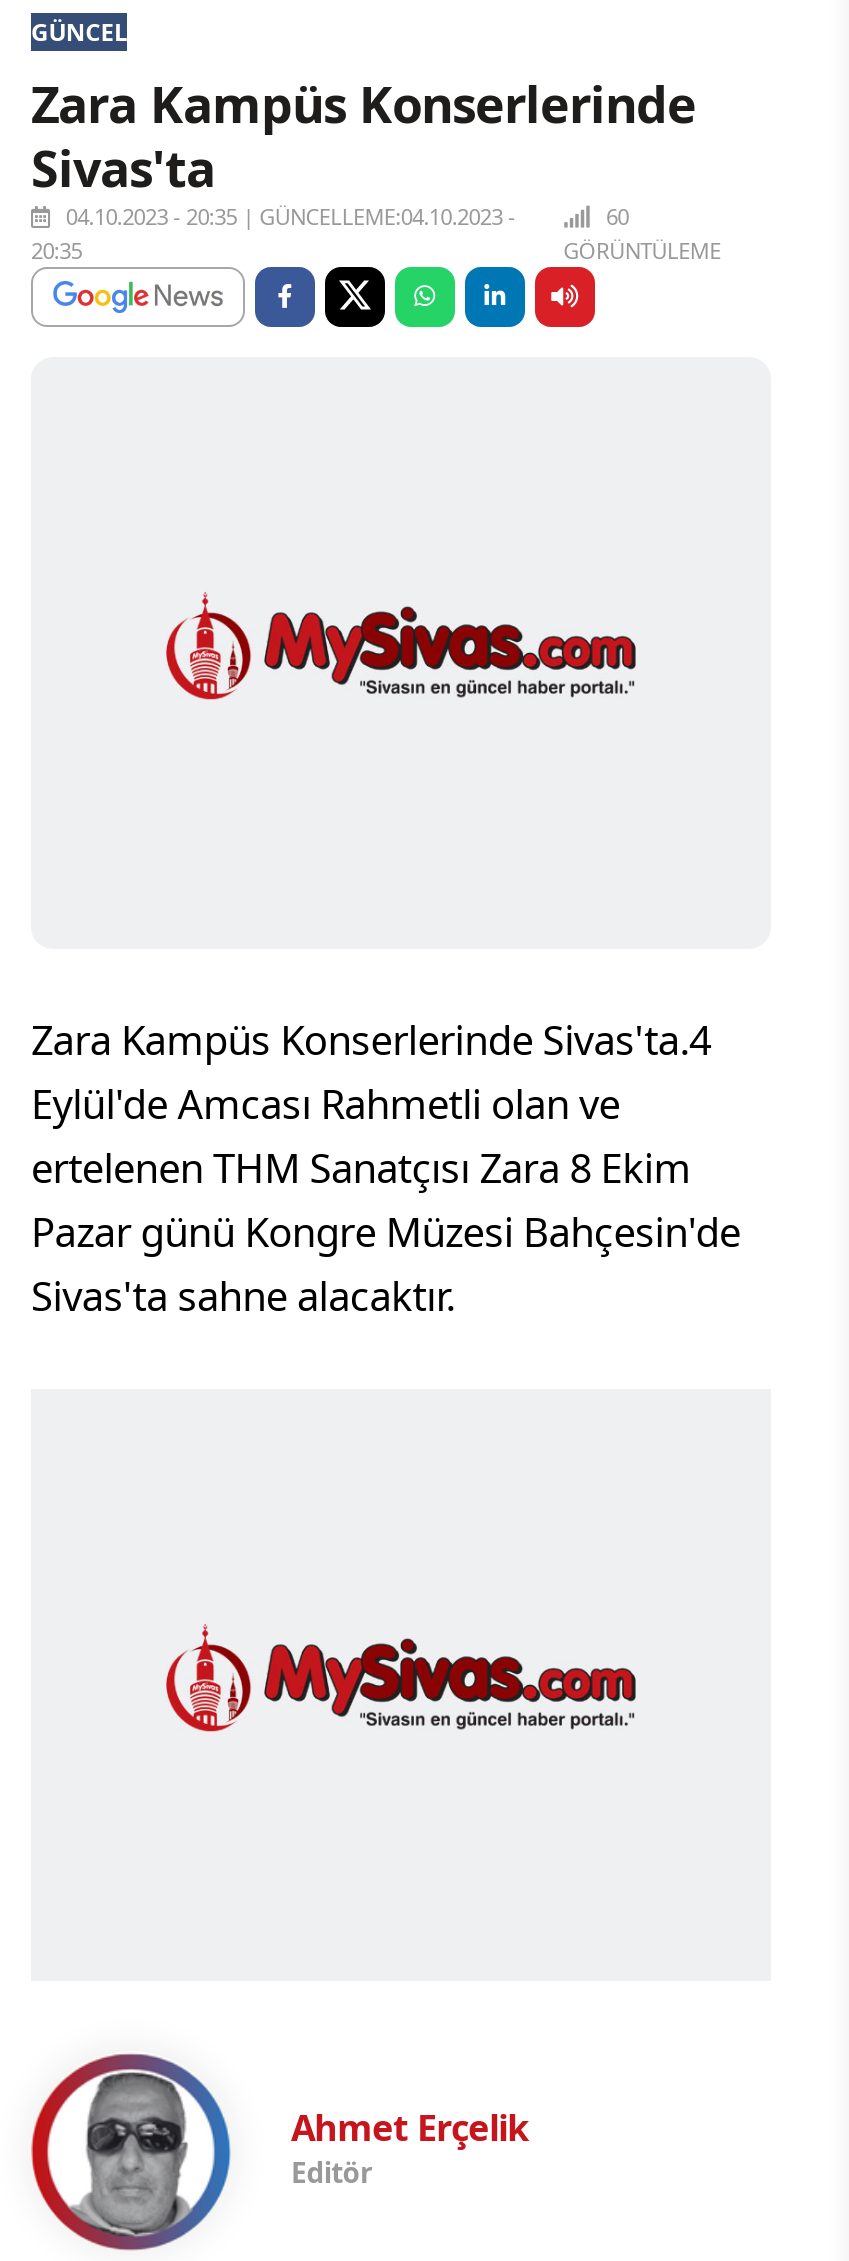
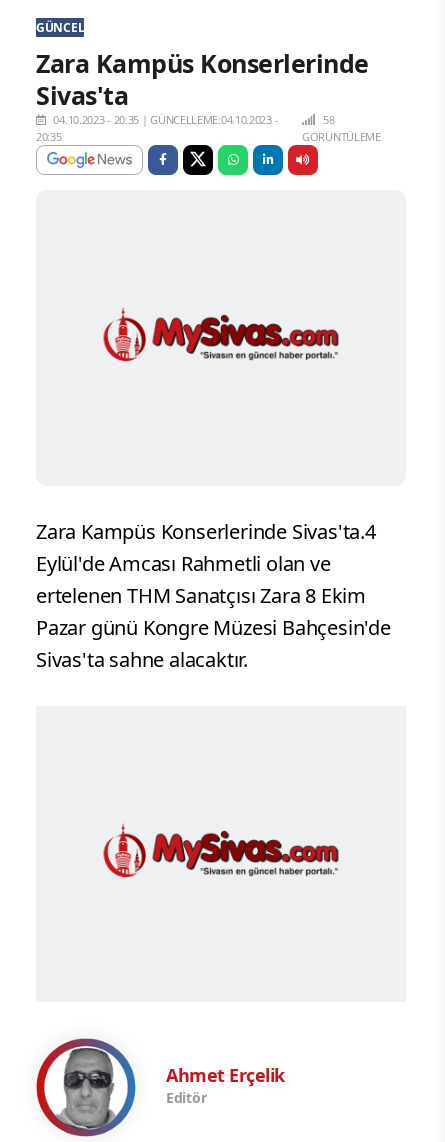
- 60
+ 58
